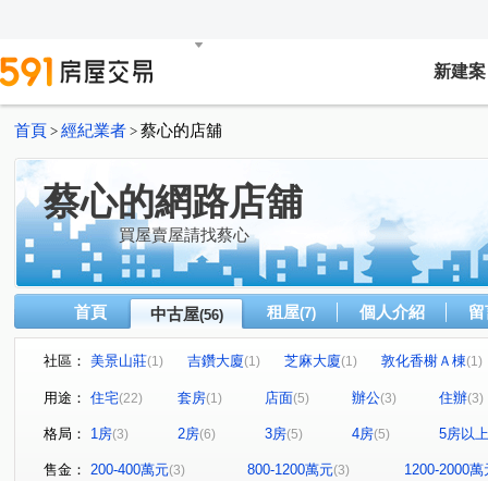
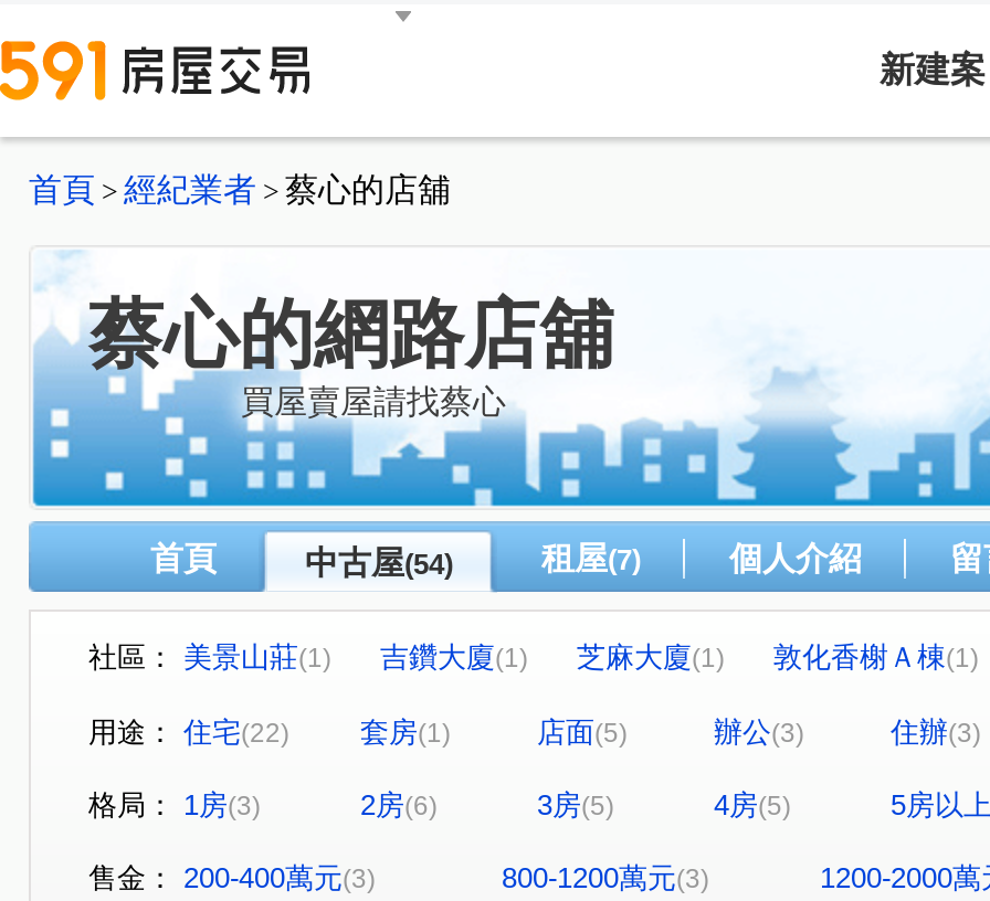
- 中古屋(56)
+ 中古屋(54)
